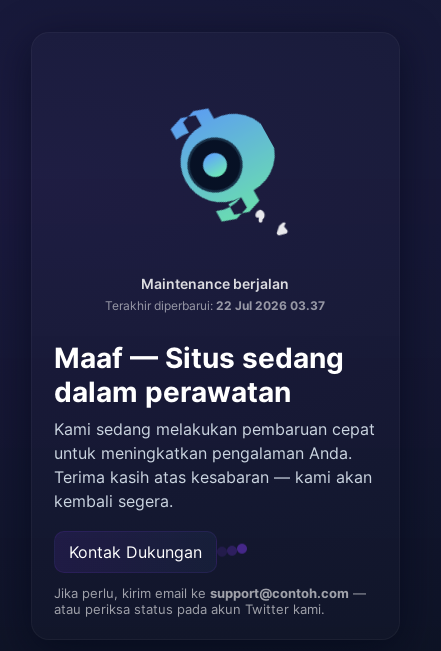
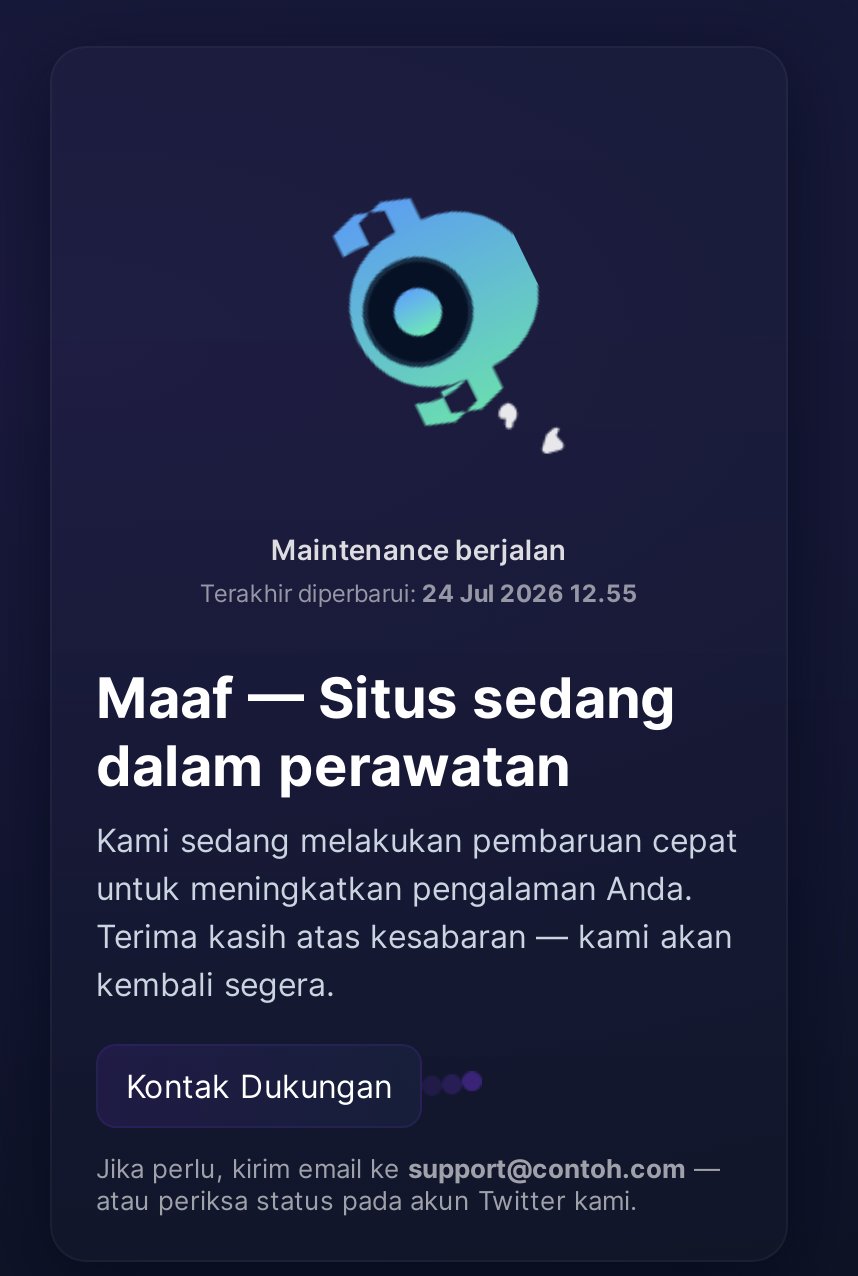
- Terakhir diperbarui: 22 Jul 2026 03.37
+ Terakhir diperbarui: 24 Jul 2026 12.55
